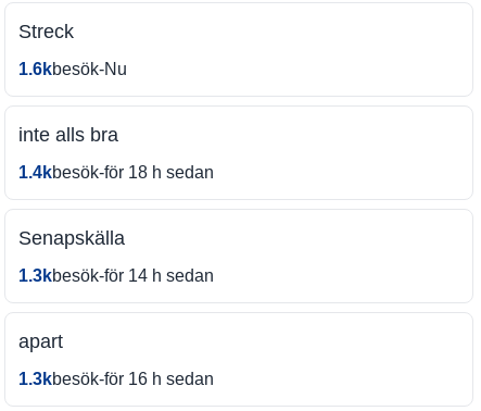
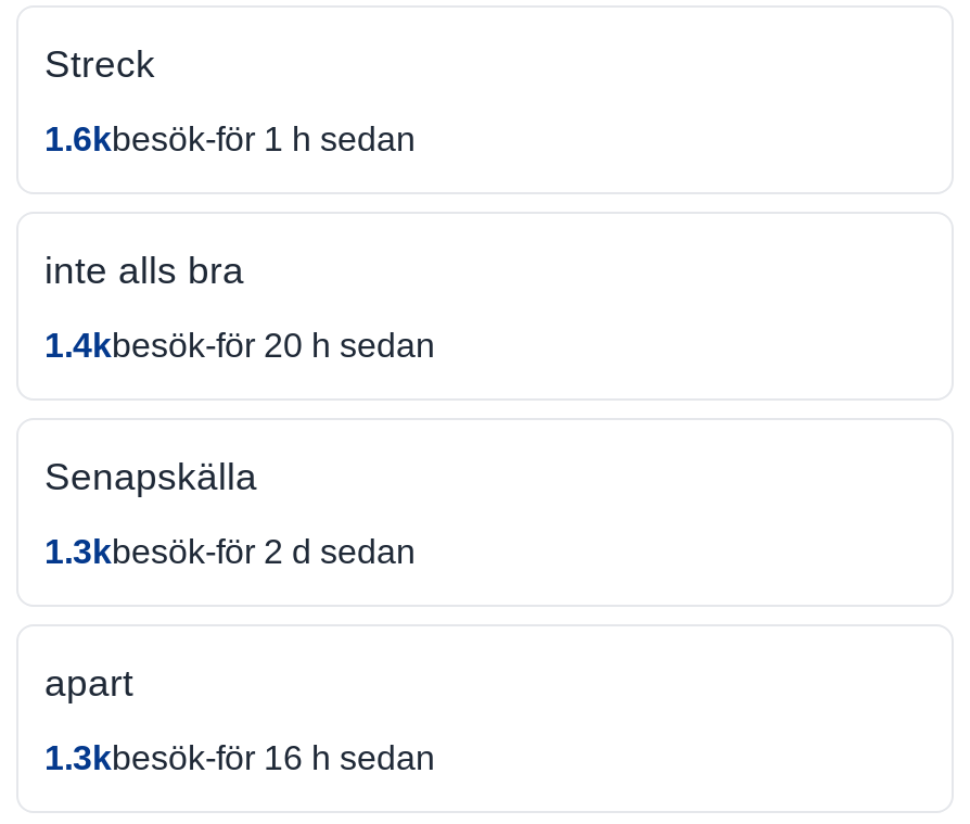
- 1.6kbesök-Nu
+ 1.6kbesök-för 1 h sedan

- 1.4kbesök-för 18 h sedan
+ 1.4kbesök-för 20 h sedan

- 1.3kbesök-för 14 h sedan
+ 1.3kbesök-för 2 d sedan
